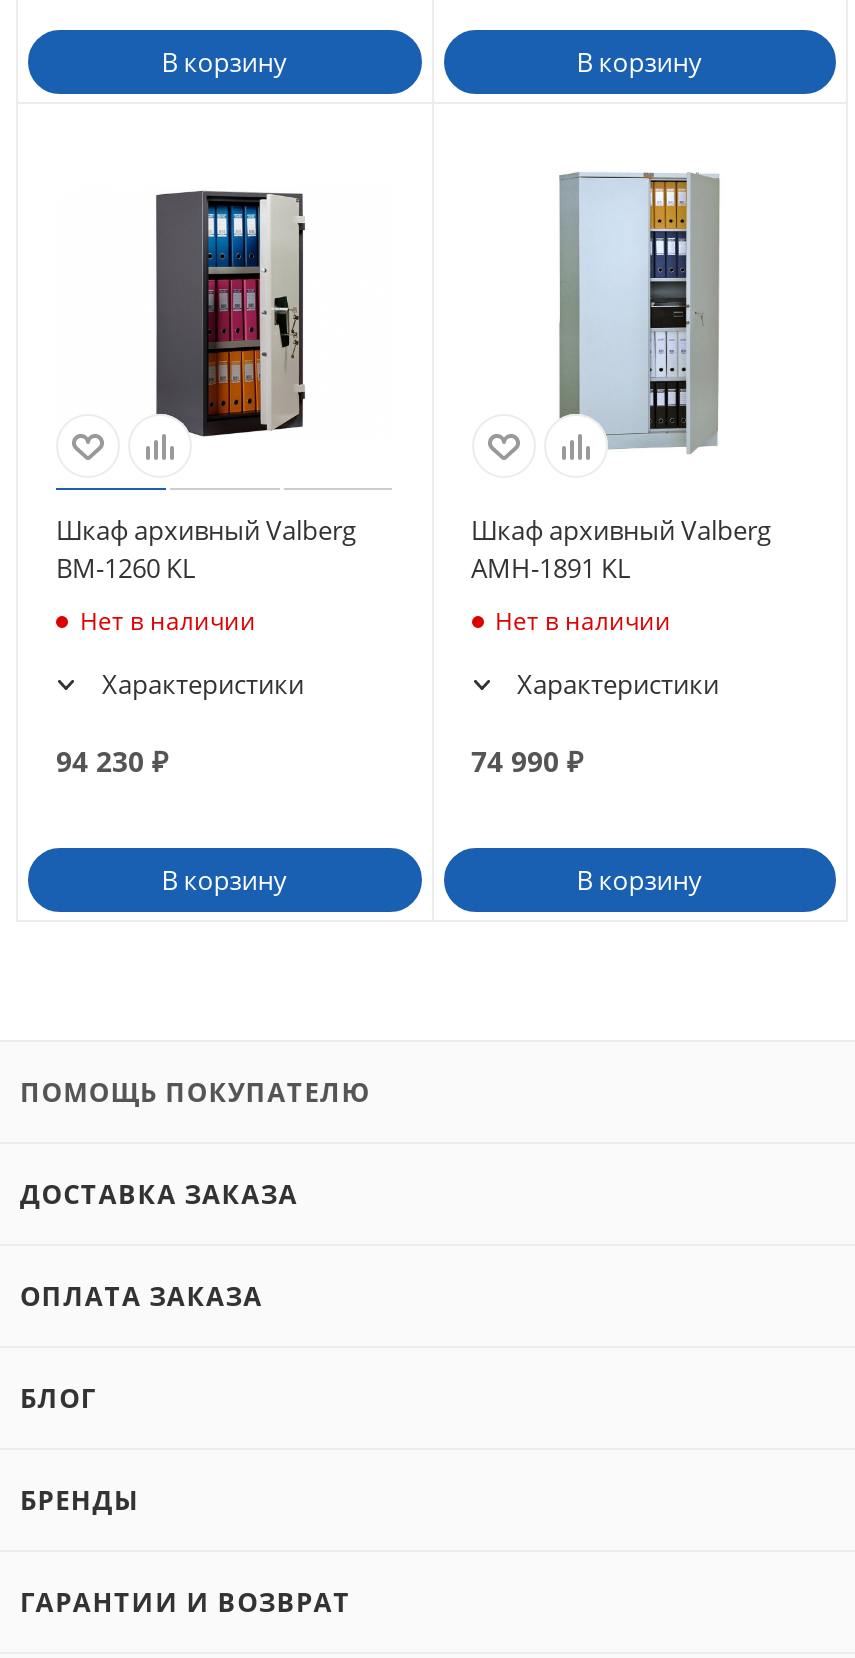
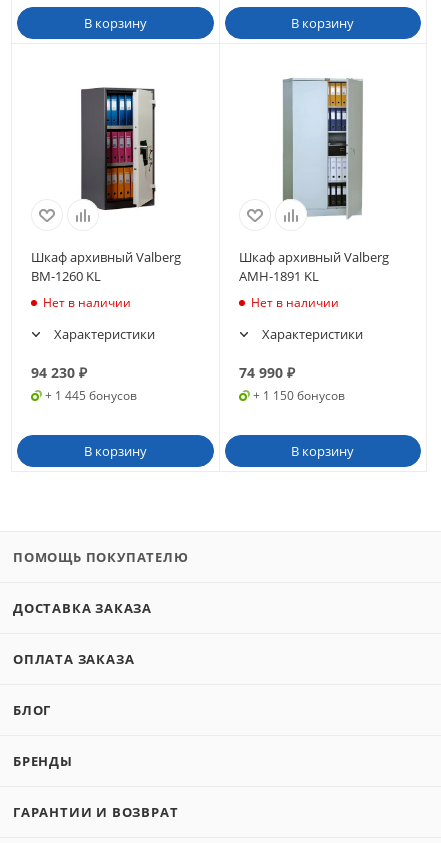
+ + 1 445 бонусов

+ + 1 150 бонусов
